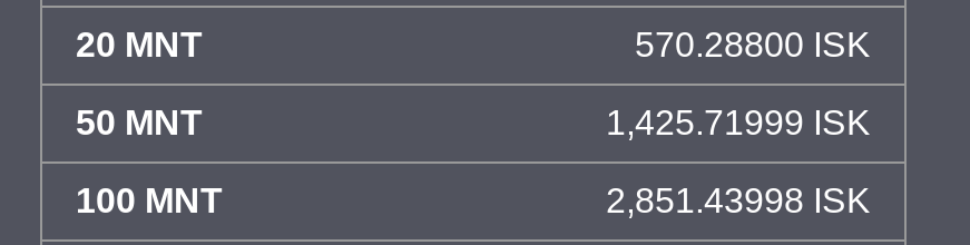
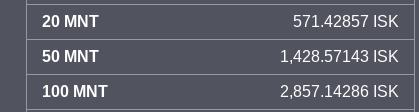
- 570.28800 ISK
+ 571.42857 ISK

- 1,425.71999 ISK
+ 1,428.57143 ISK

- 2,851.43998 ISK
+ 2,857.14286 ISK
